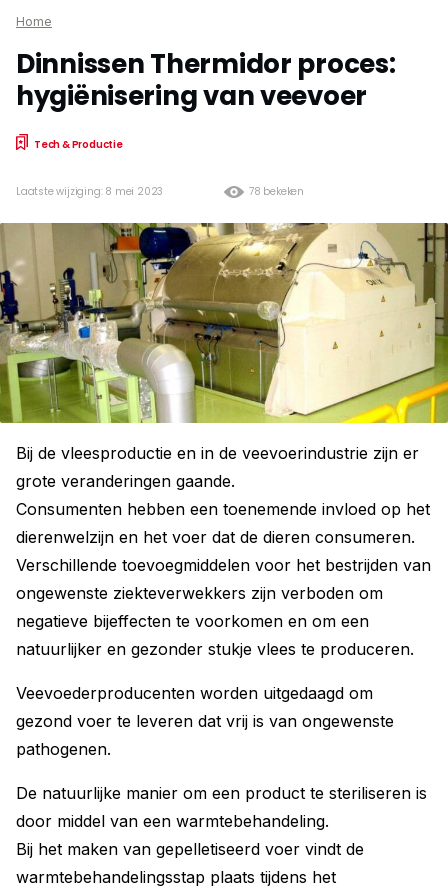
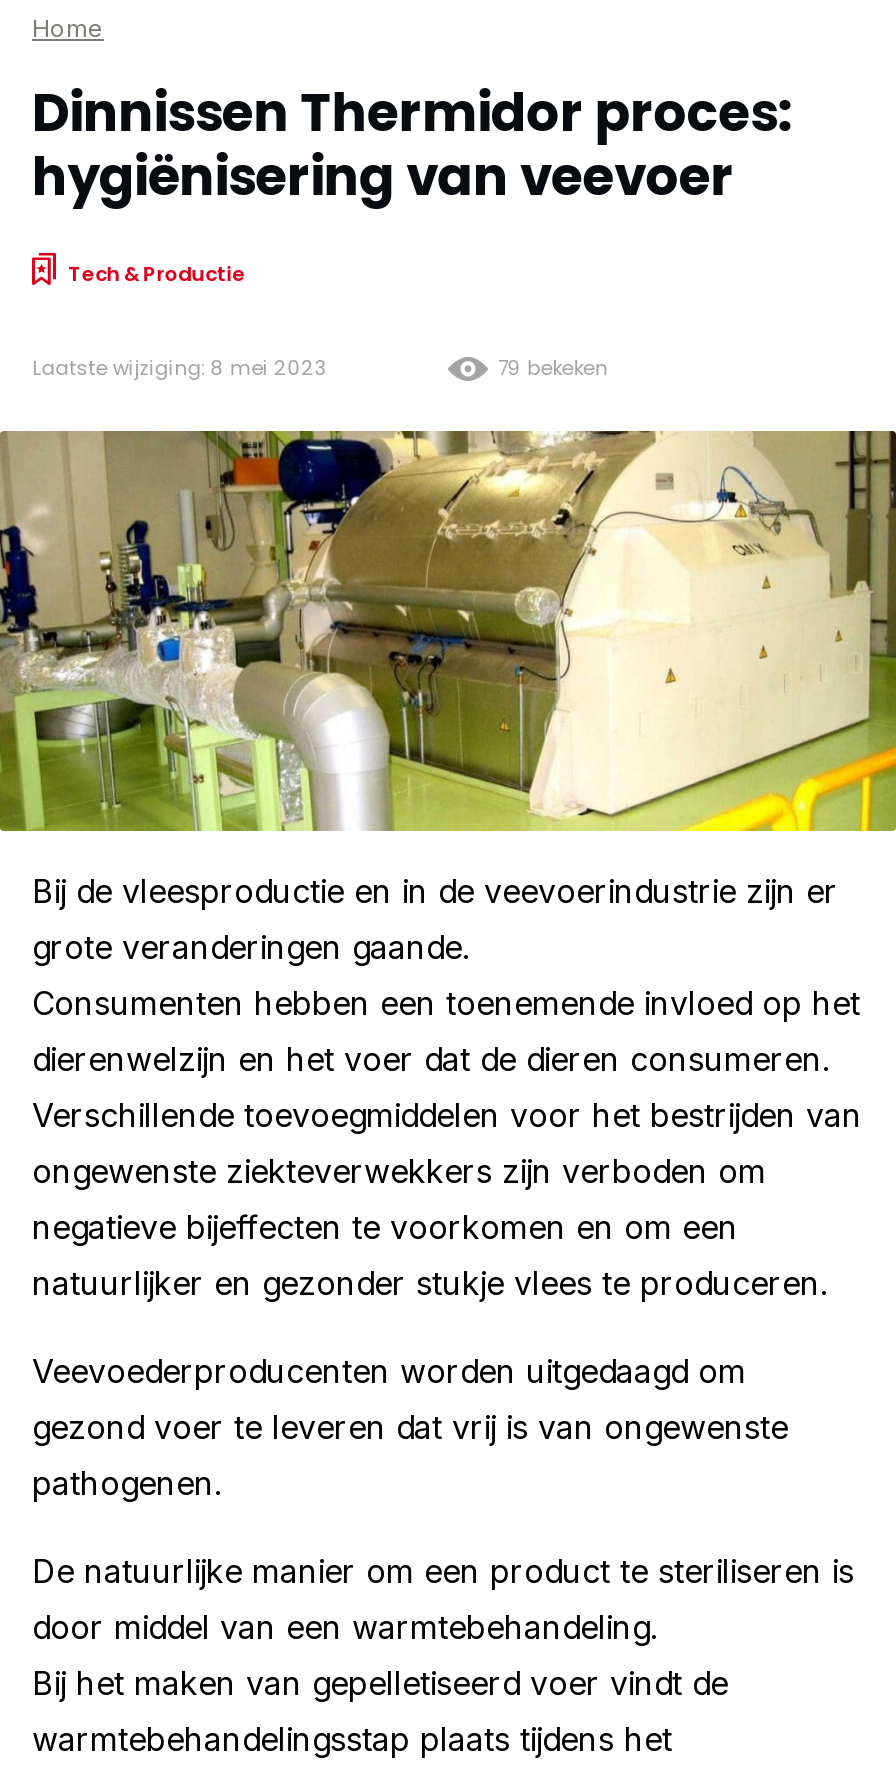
- 78 bekeken
+ 79 bekeken
